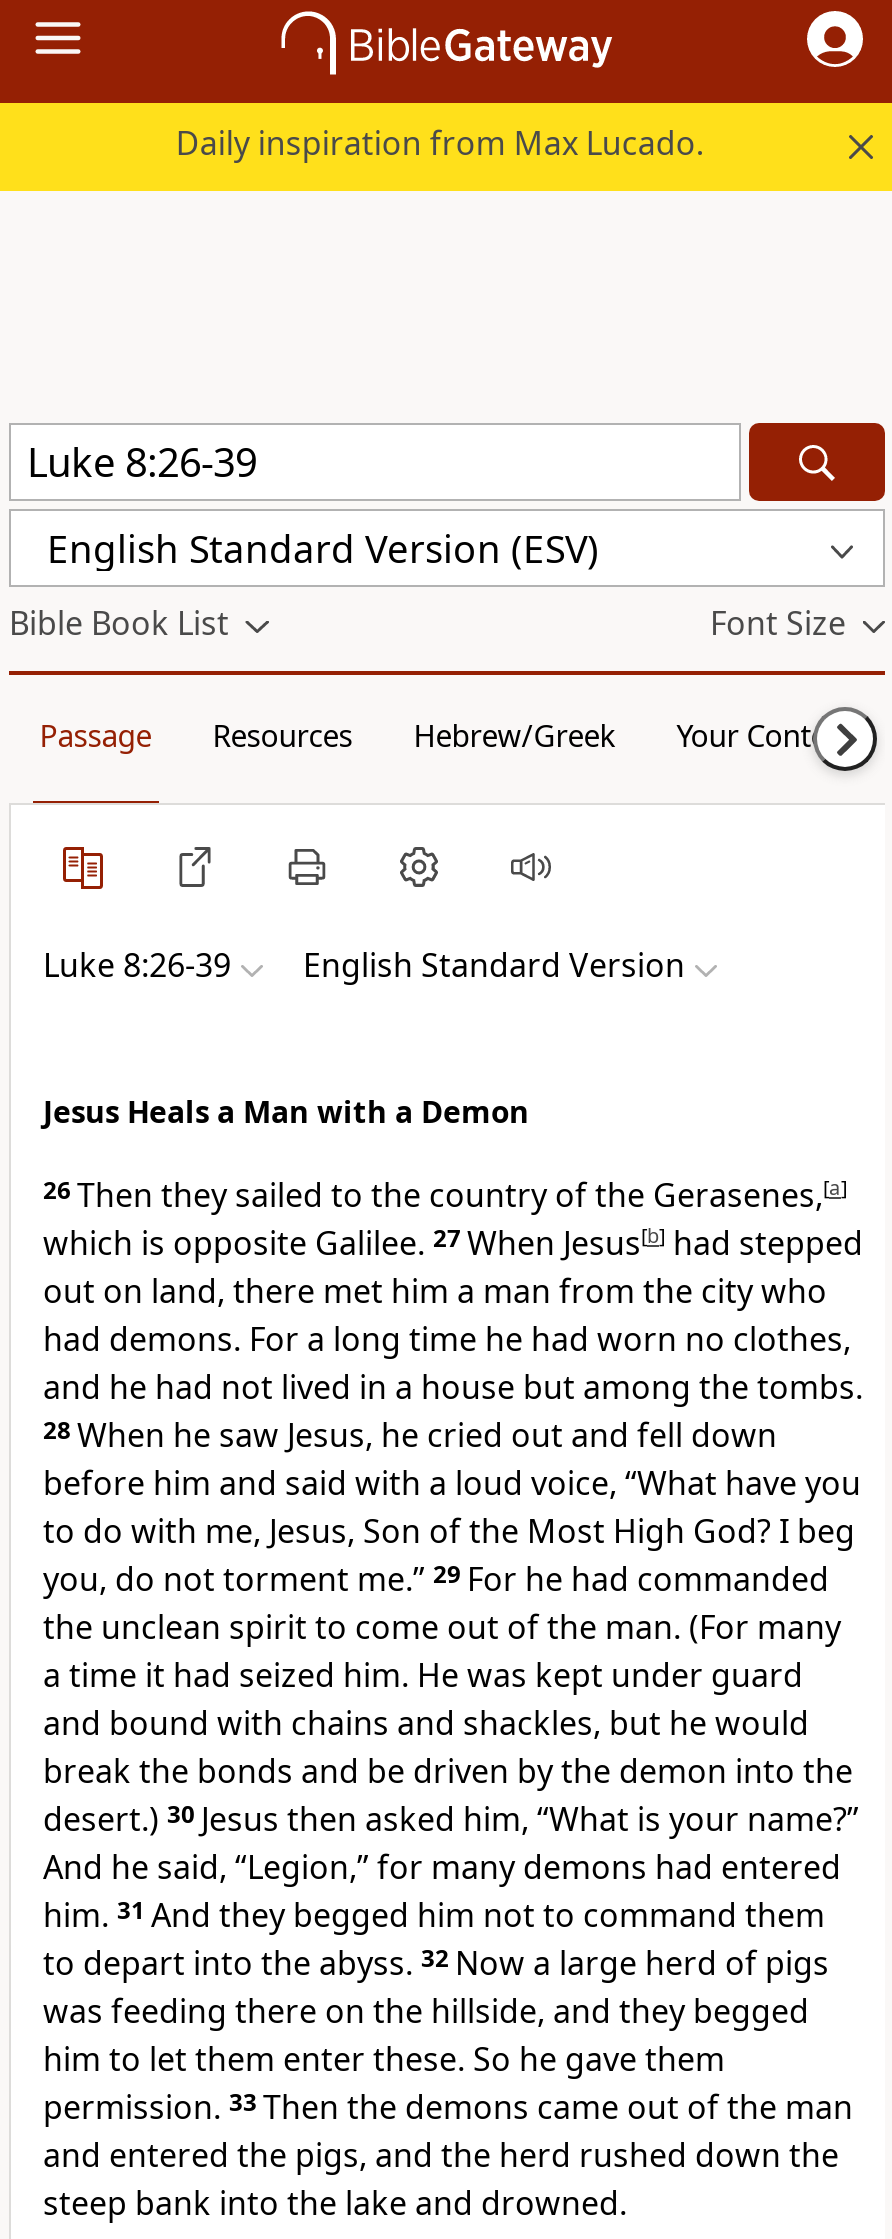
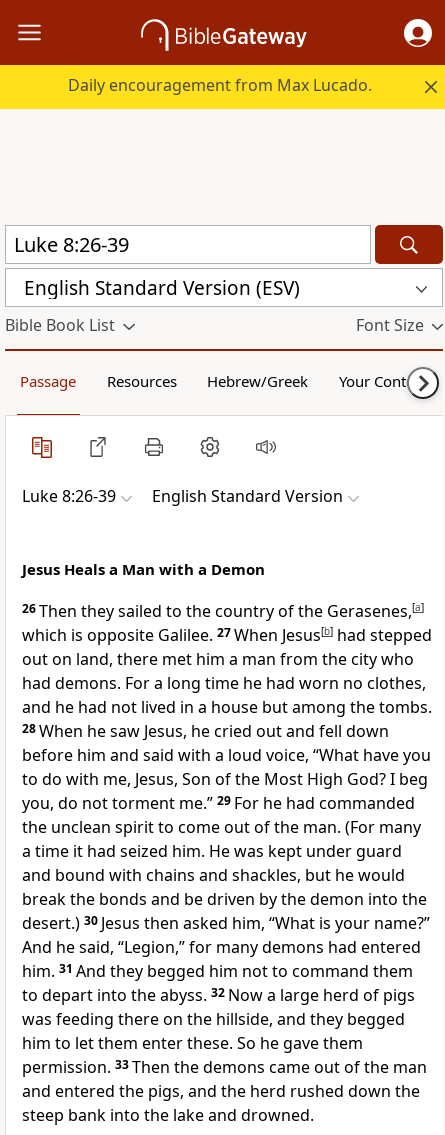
- Daily inspiration from Max Lucado.
+ Daily encouragement from Max Lucado.
